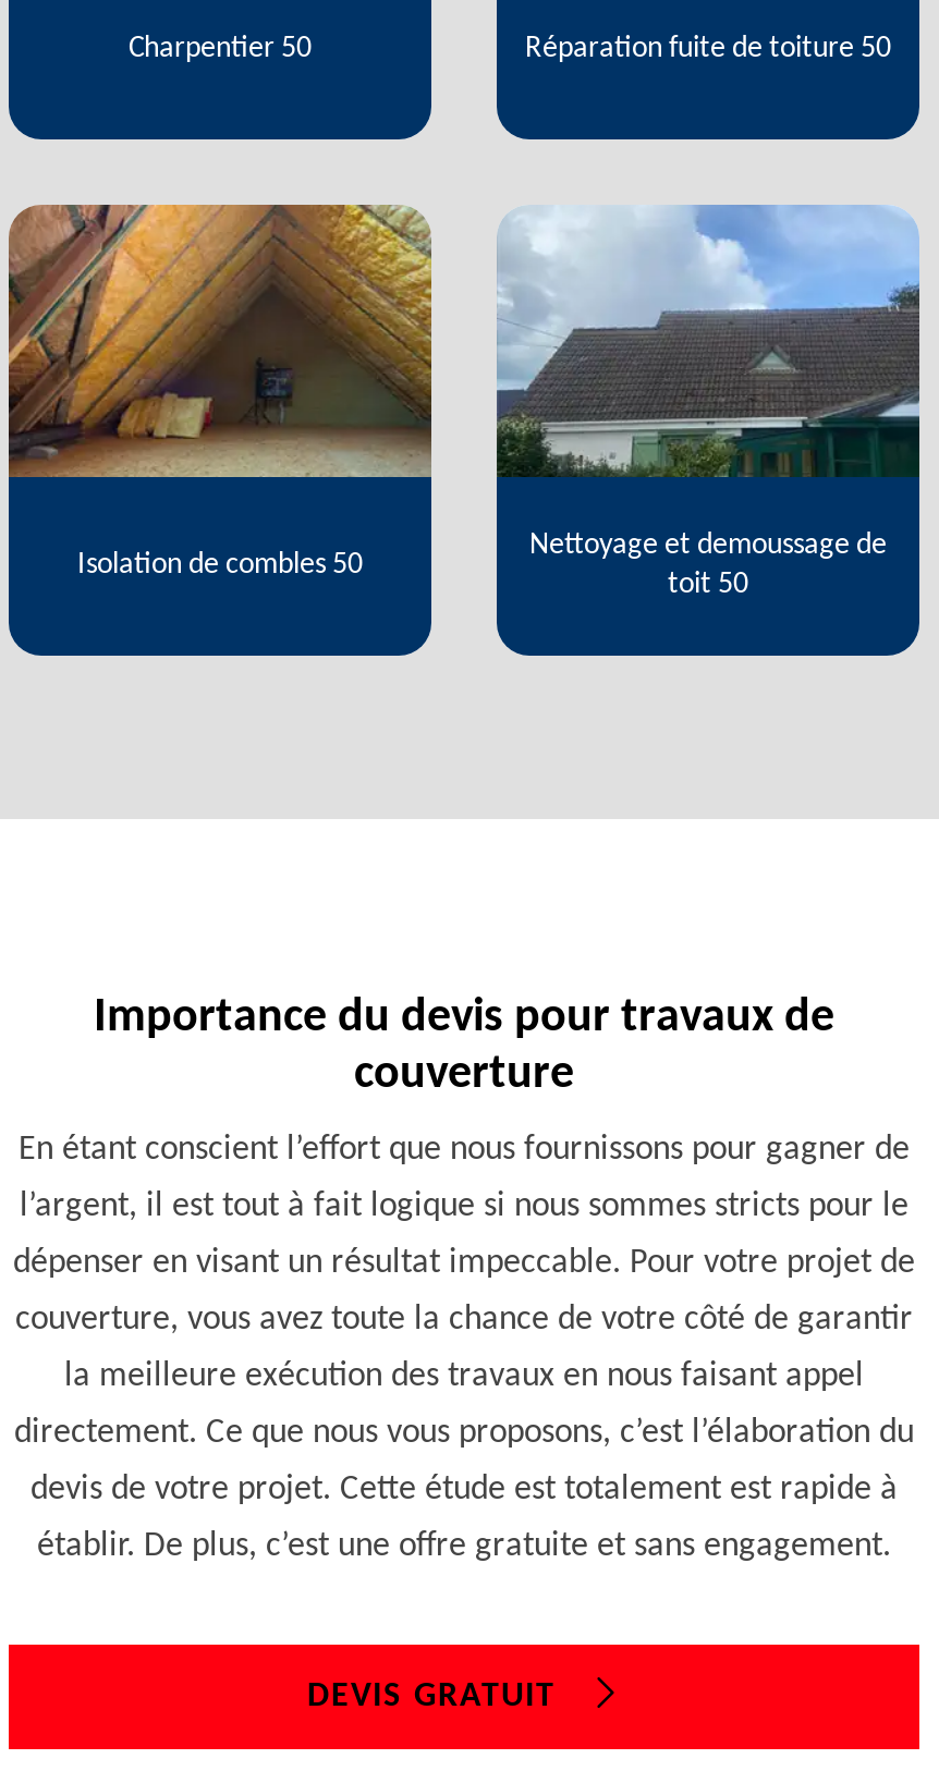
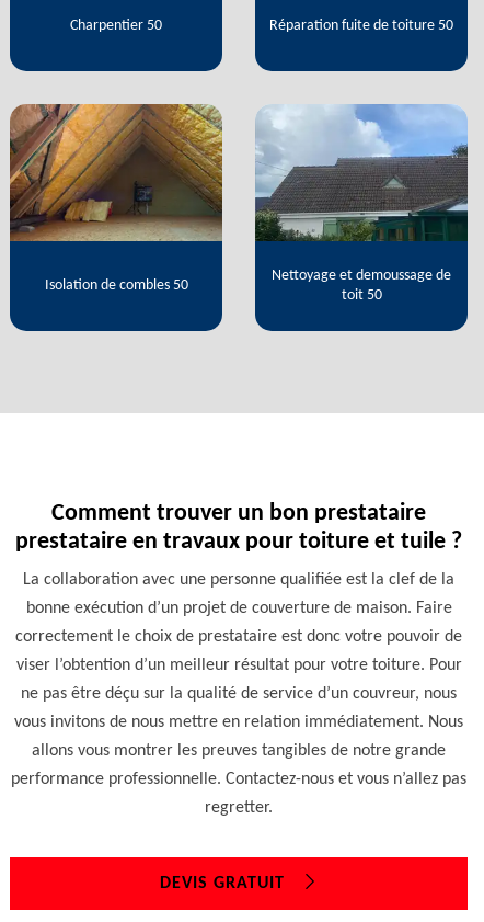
- Importance du devis pour travaux de
- couverture
- En étant conscient l’effort que nous fournissons pour gagner de
- l’argent, il est tout à fait logique si nous sommes stricts pour le
- dépenser en visant un résultat impeccable. Pour votre projet de
- couverture, vous avez toute la chance de votre côté de garantir
- la meilleure exécution des travaux en nous faisant appel
- directement. Ce que nous vous proposons, c’est l’élaboration du
- devis de votre projet. Cette étude est totalement est rapide à
- établir. De plus, c’est une offre gratuite et sans engagement.
+ Comment trouver un bon prestataire
+ prestataire en travaux pour toiture et tuile ?
+ La collaboration avec une personne qualifiée est la clef de la
+ bonne exécution d’un projet de couverture de maison. Faire
+ correctement le choix de prestataire est donc votre pouvoir de
+ viser l’obtention d’un meilleur résultat pour votre toiture. Pour
+ ne pas être déçu sur la qualité de service d’un couvreur, nous
+ vous invitons de nous mettre en relation immédiatement. Nous
+ allons vous montrer les preuves tangibles de notre grande
+ performance professionnelle. Contactez-nous et vous n’allez pas
+ regretter.
